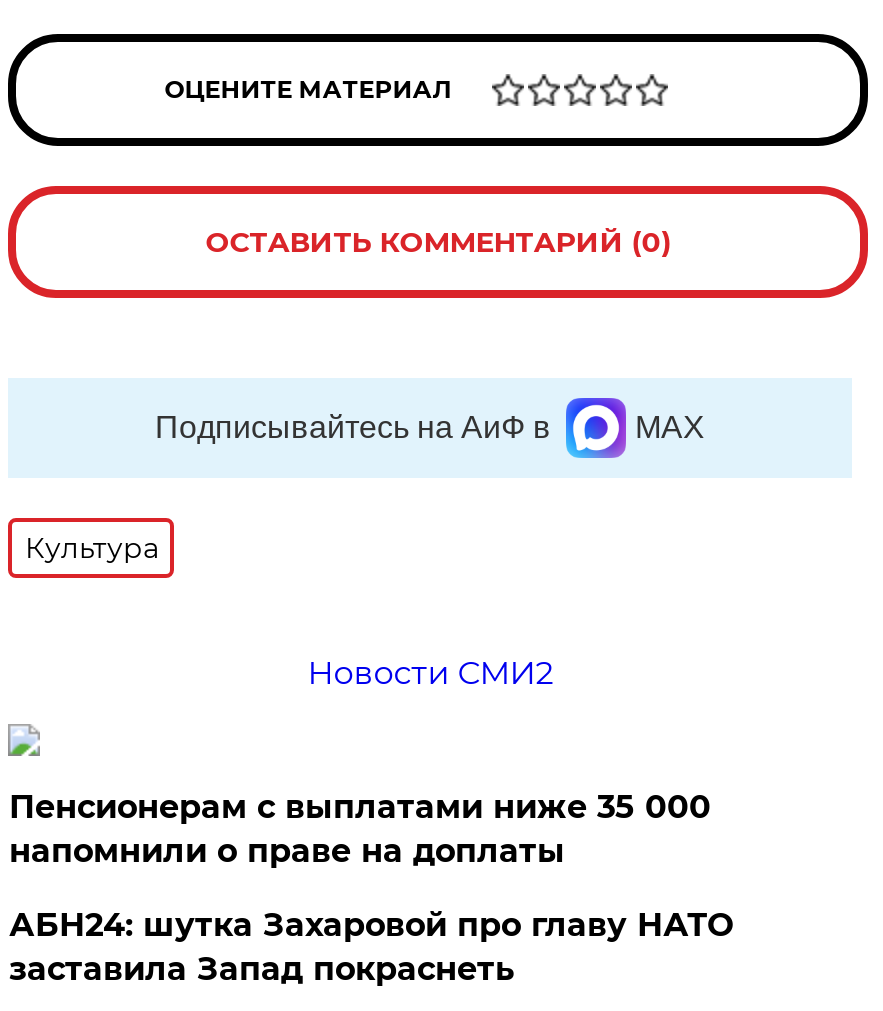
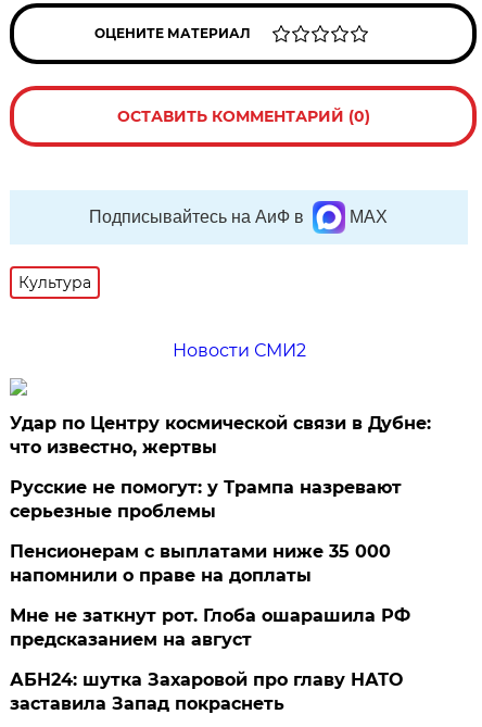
+ Удар по Центру космической связи в Дубне:
+ что известно, жертвы
+ Русские не помогут: у Трампа назревают
+ серьезные проблемы

+ Мне не заткнут рот. Глоба ошарашила РФ
+ предсказанием на август
